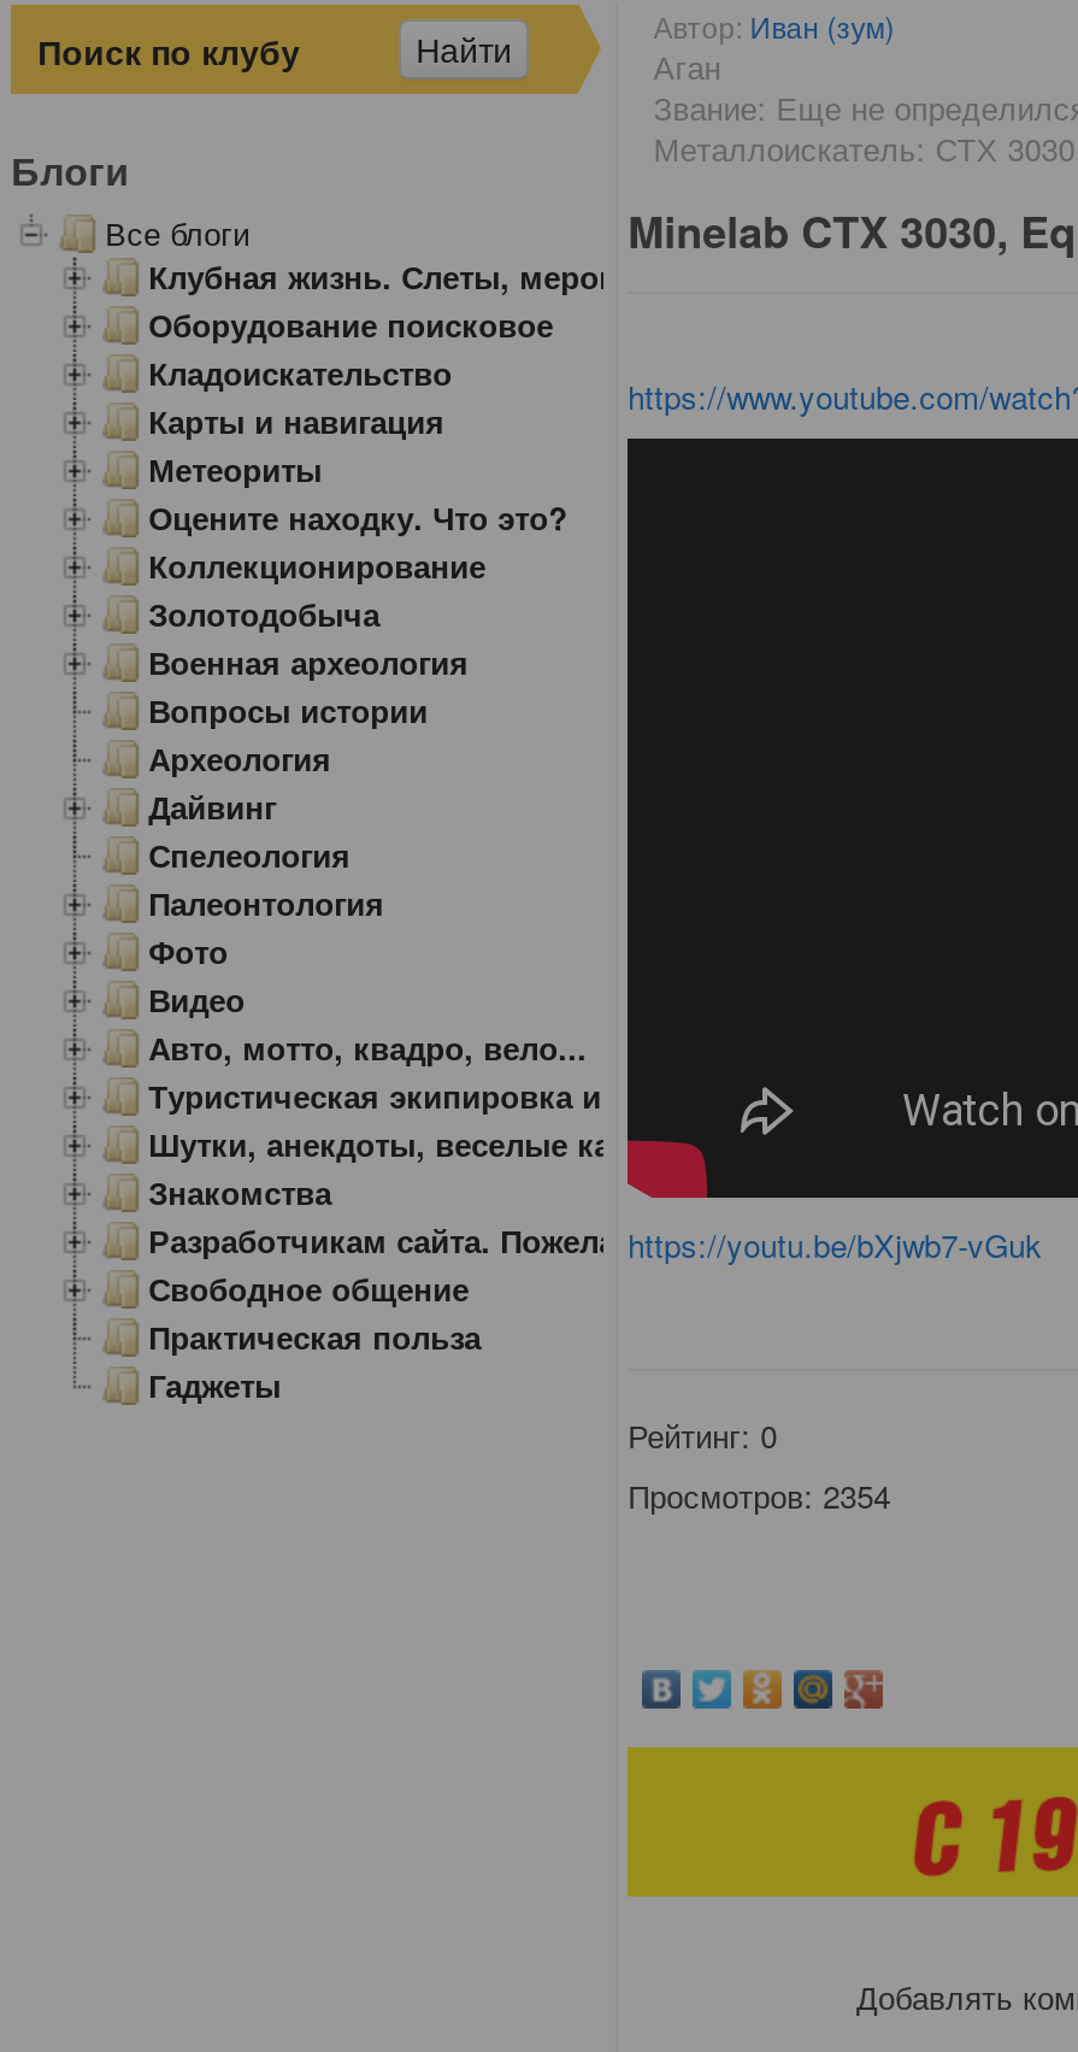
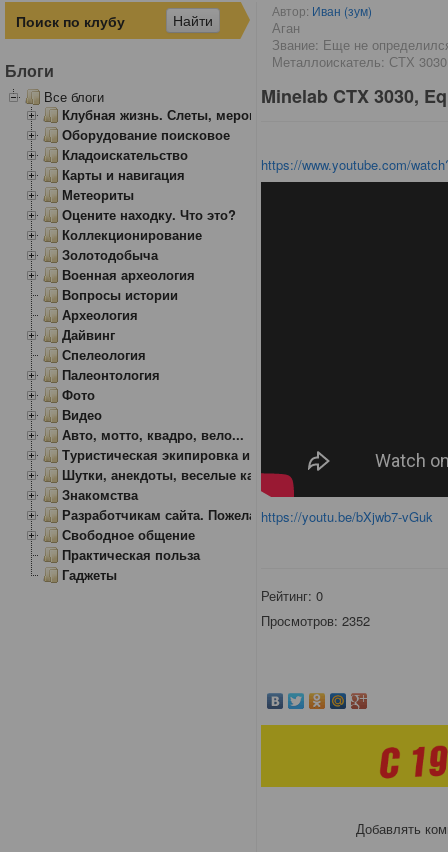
- Просмотров: 2354
+ Просмотров: 2352
